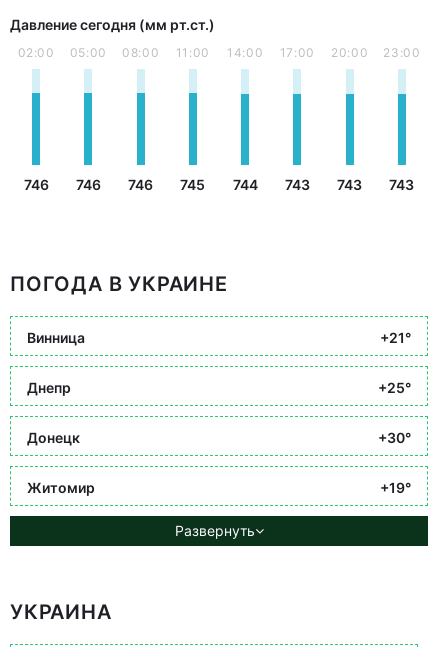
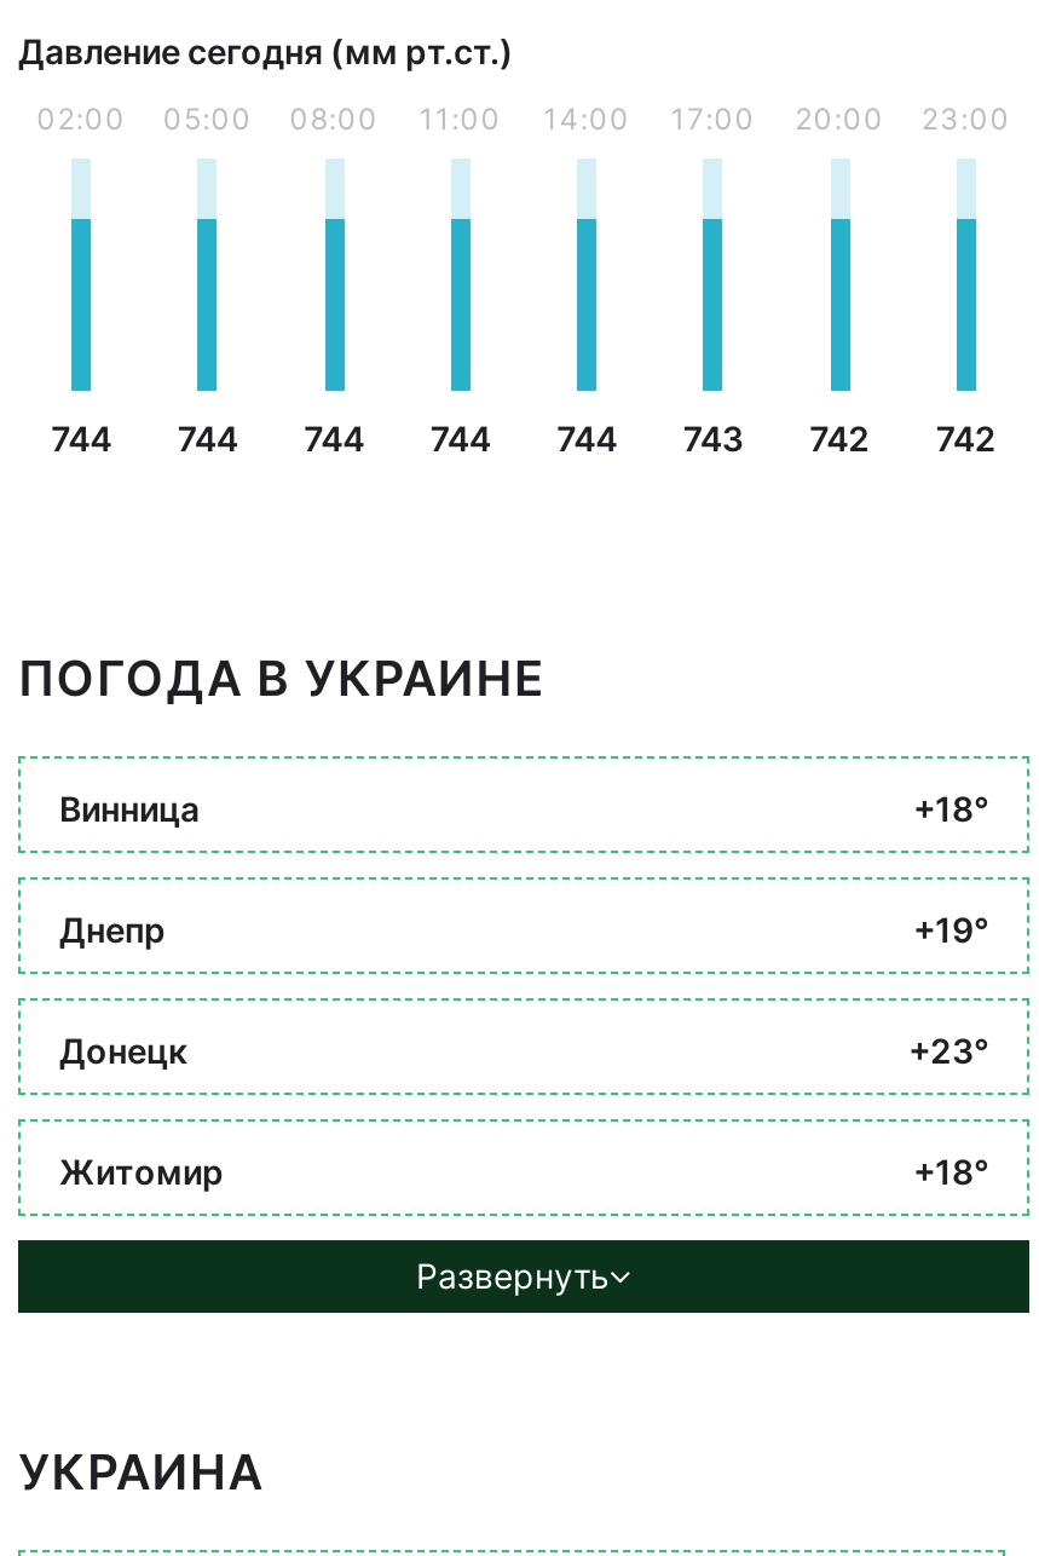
- 746
+ 744

- 746
+ 744

- 746
+ 744

- 745
+ 744

- 743
+ 742

- 743
+ 742

- +21°
+ +18°

- +25°
+ +19°

- +30°
+ +23°

- +19°
+ +18°
